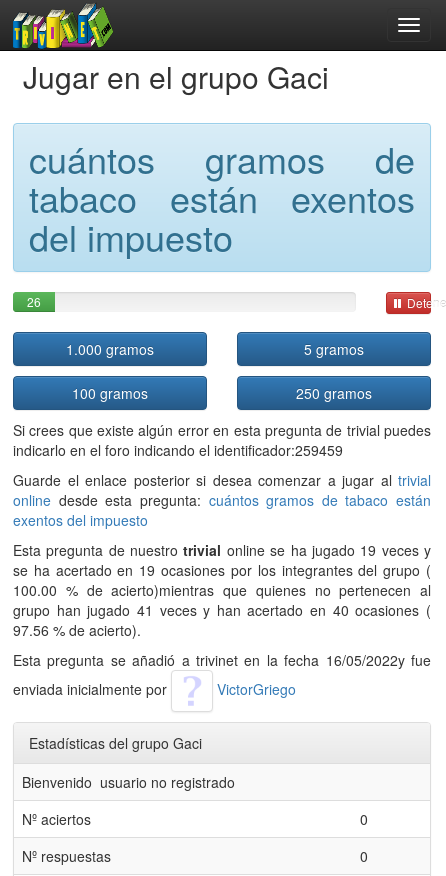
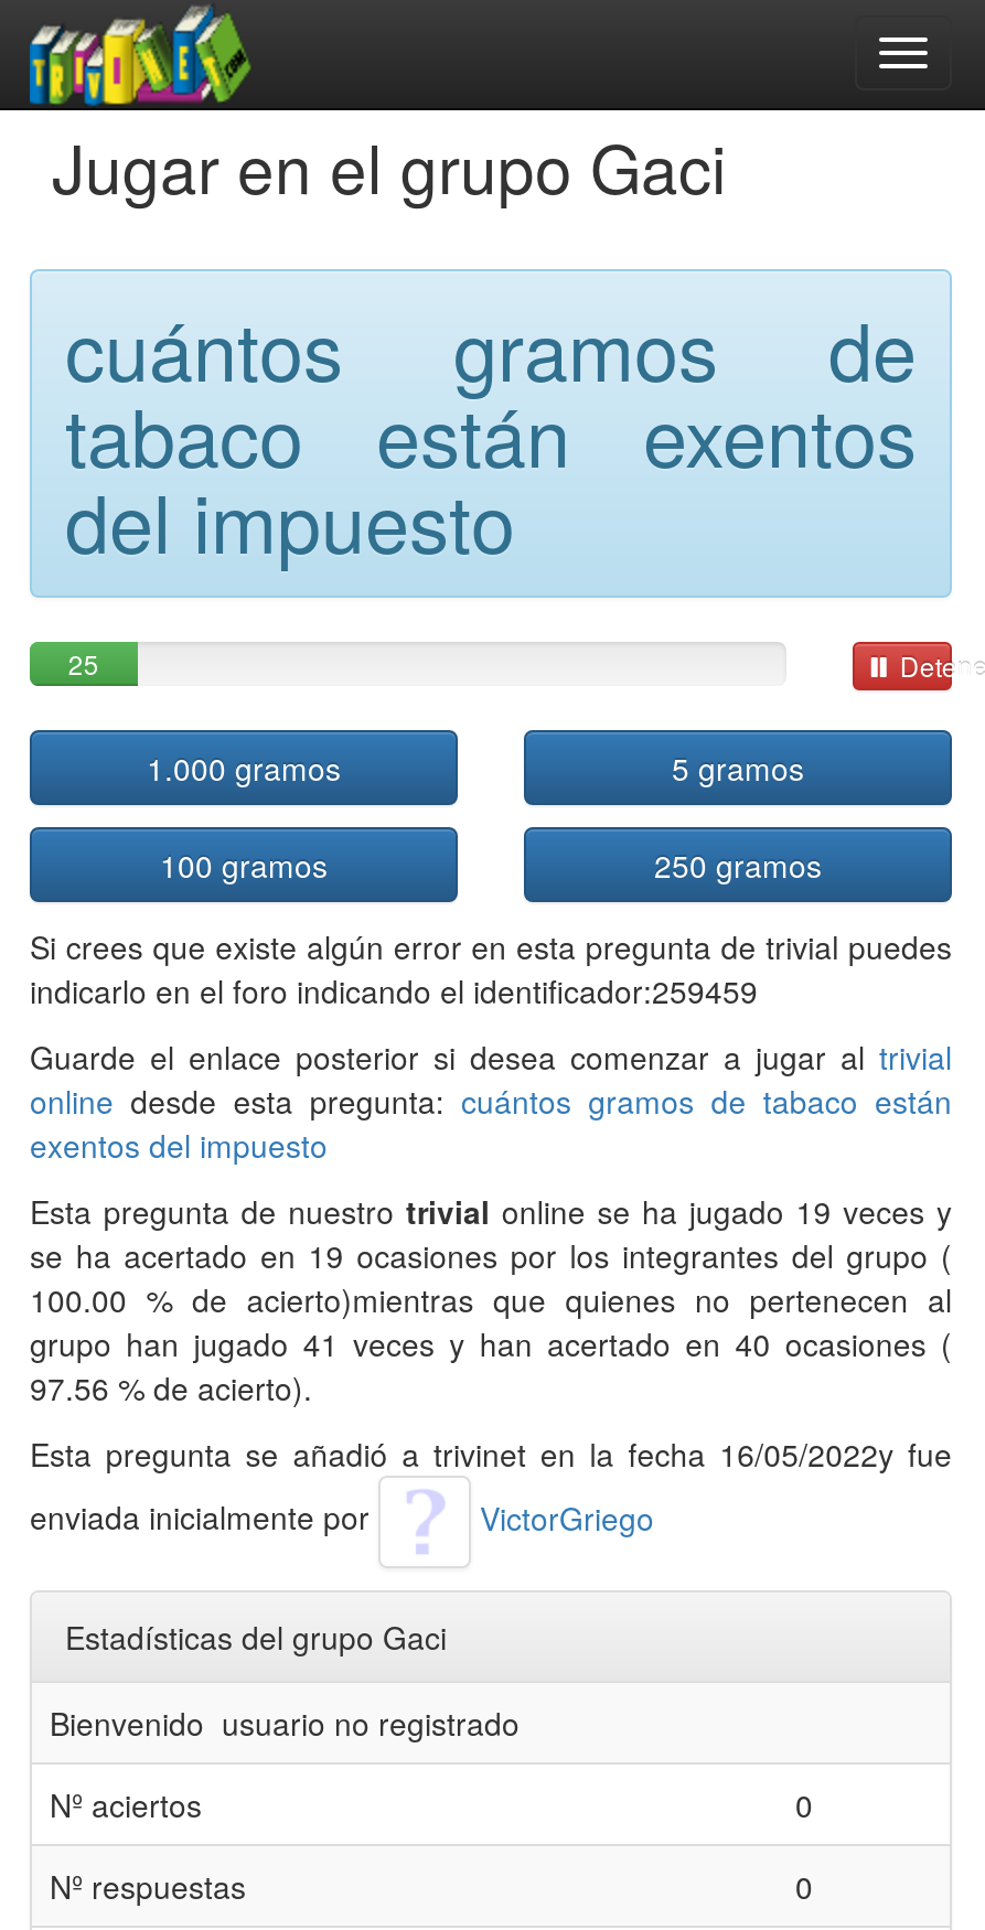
- 26
+ 25
